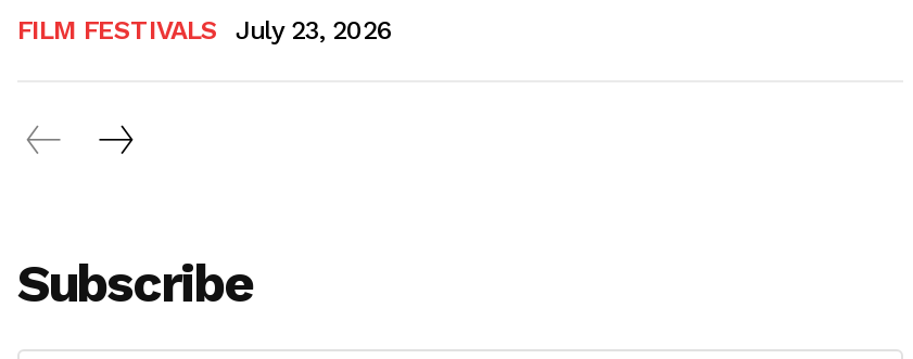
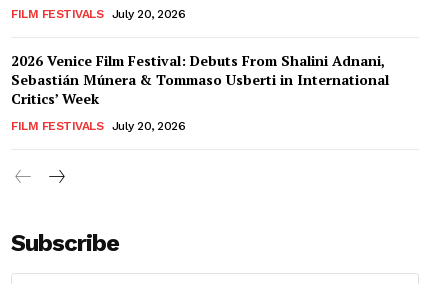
- July 23, 2026
+ July 20, 2026
+ 2026 Venice Film Festival: Debuts From Shalini Adnani,
+ Sebastián Múnera & Tommaso Usberti in International
+ Critics’ Week
+ FILM FESTIVALS
+ July 20, 2026
